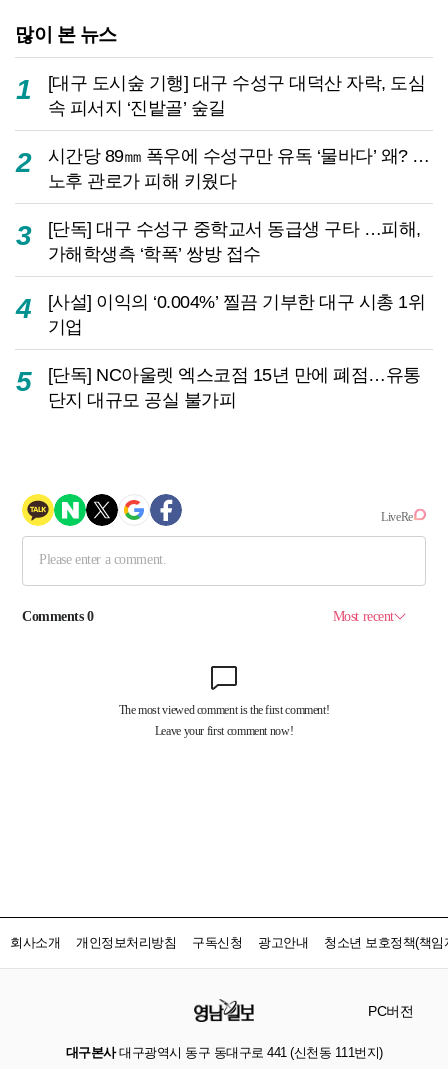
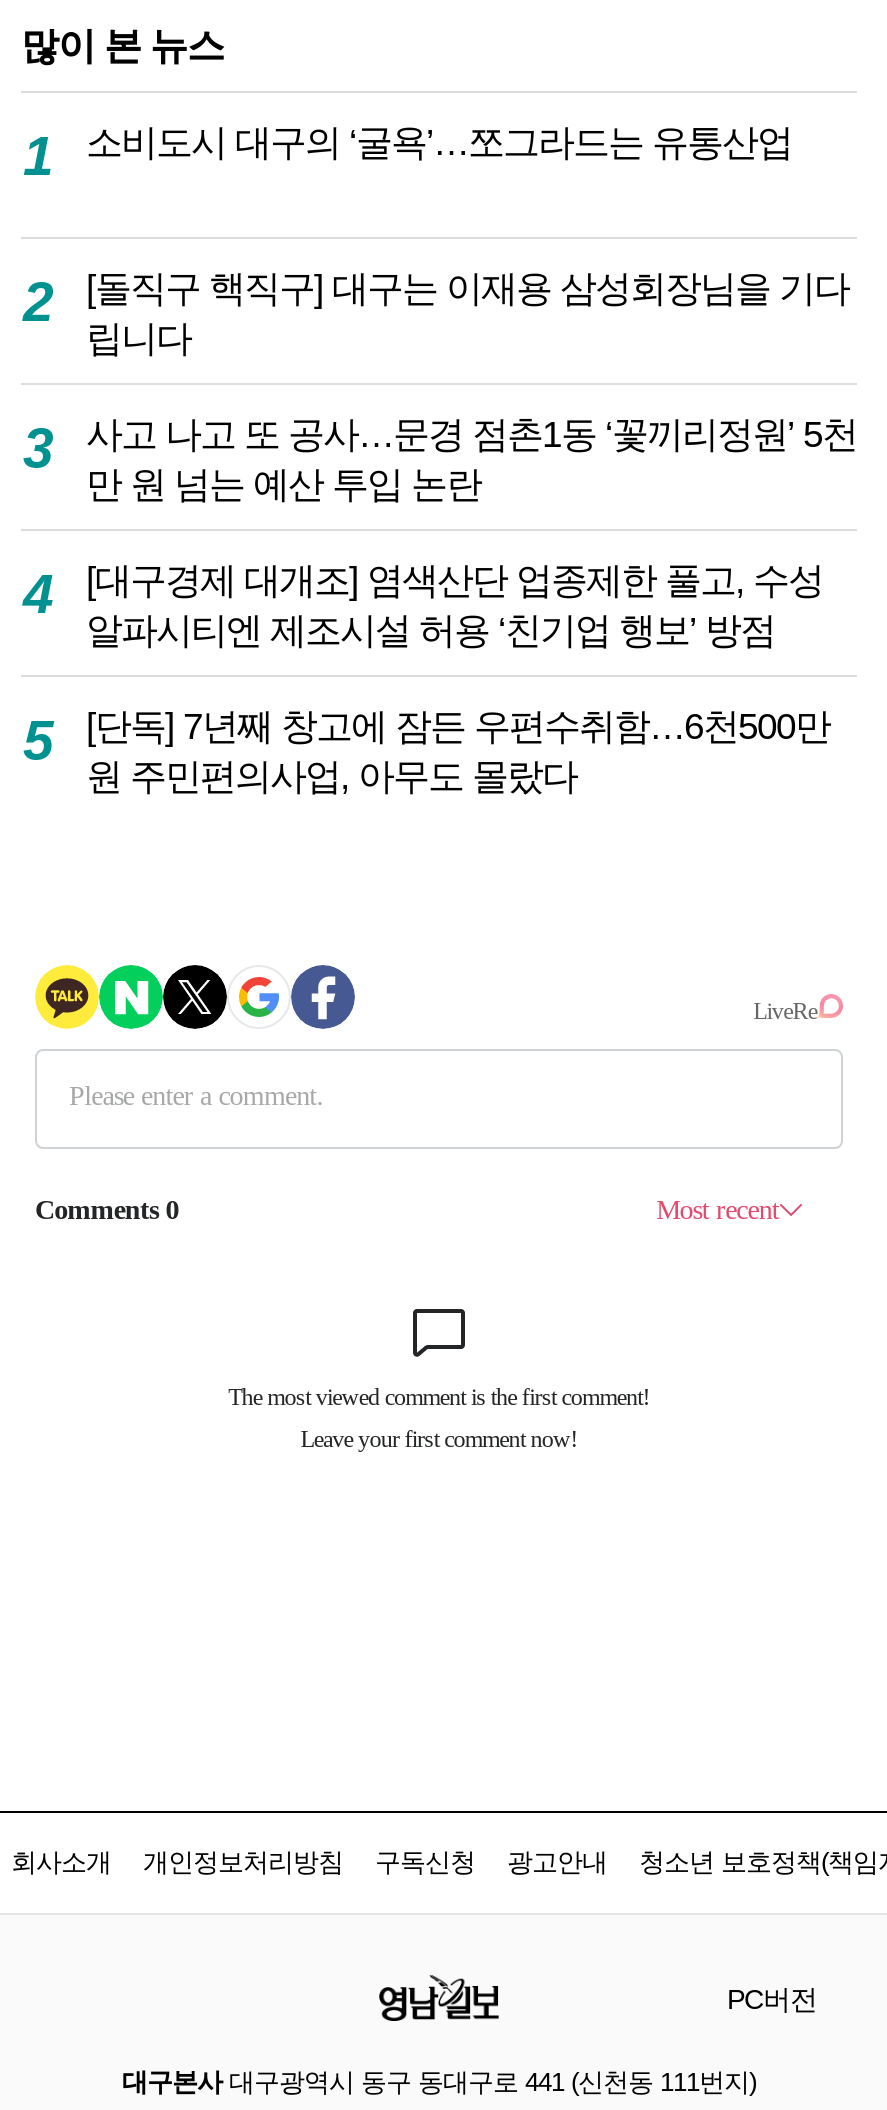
- [대구 도시숲 기행] 대구 수성구 대덕산 자락, 도심
- 속 피서지 ‘진밭골’ 숲길
+ 소비도시 대구의 ‘굴욕’…쪼그라드는 유통산업

- 시간당 89㎜ 폭우에 수성구만 유독 ‘물바다’ 왜? …
- 노후 관로가 피해 키웠다
+ [돌직구 핵직구] 대구는 이재용 삼성회장님을 기다
+ 립니다

- [단독] 대구 수성구 중학교서 동급생 구타 …피해,
- 가해학생측 ‘학폭’ 쌍방 접수
+ 사고 나고 또 공사…문경 점촌1동 ‘꽃끼리정원’ 5천
+ 만 원 넘는 예산 투입 논란

- [사설] 이익의 ‘0.004%’ 찔끔 기부한 대구 시총 1위
- 기업
+ [대구경제 대개조] 염색산단 업종제한 풀고, 수성
+ 알파시티엔 제조시설 허용 ‘친기업 행보’ 방점

- [단독] NC아울렛 엑스코점 15년 만에 폐점…유통
- 단지 대규모 공실 불가피
+ [단독] 7년째 창고에 잠든 우편수취함…6천500만
+ 원 주민편의사업, 아무도 몰랐다
